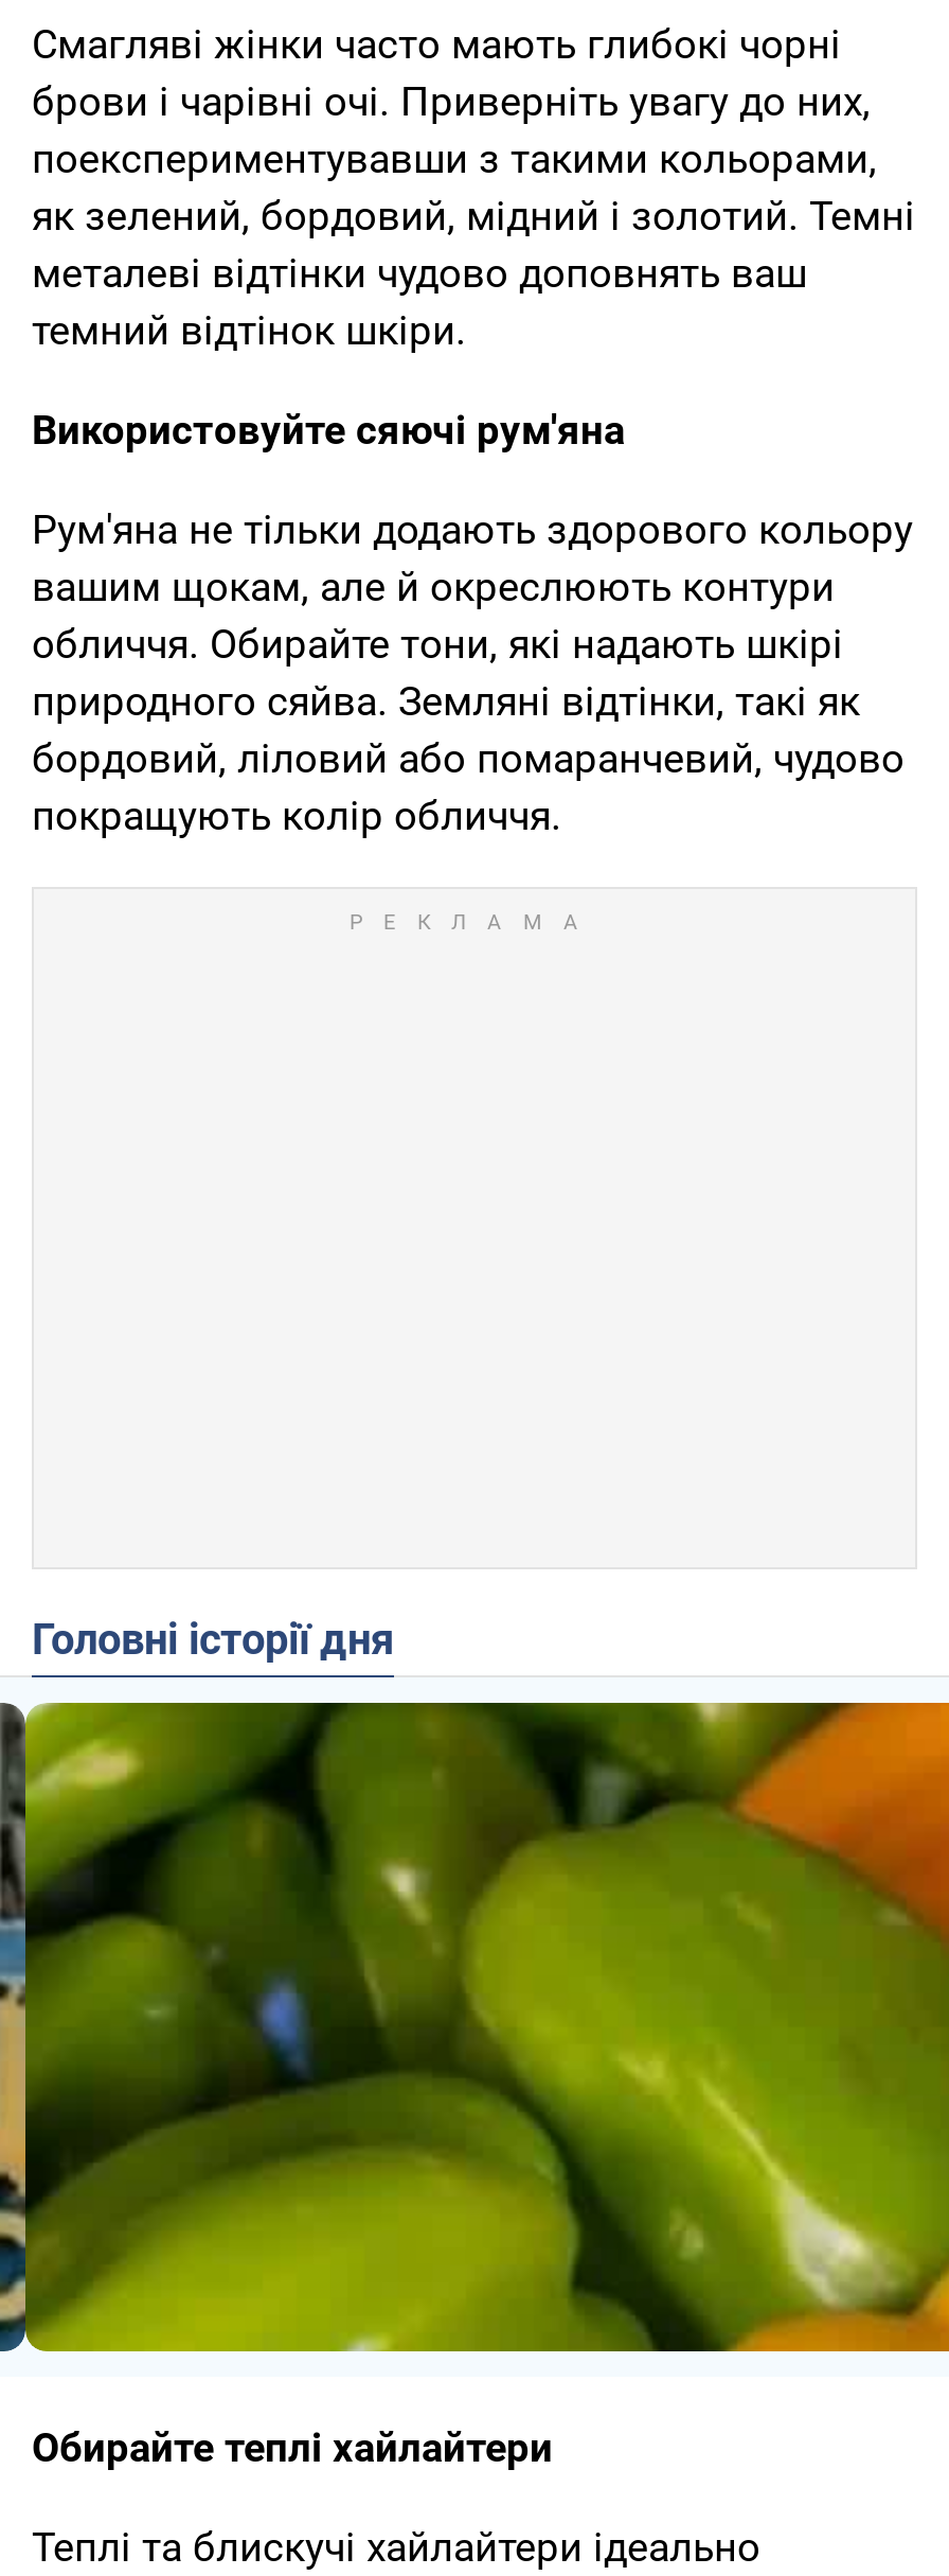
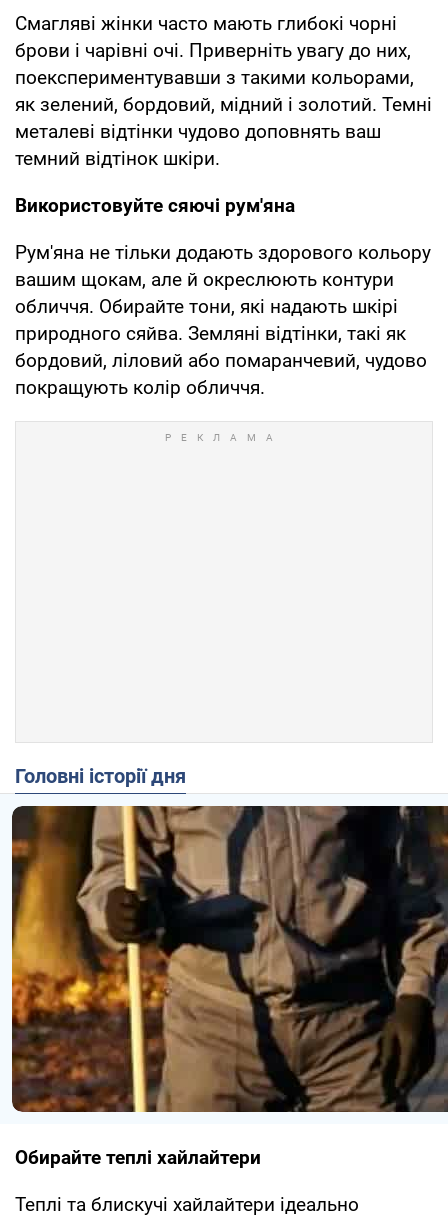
- [image]
+ [image]
